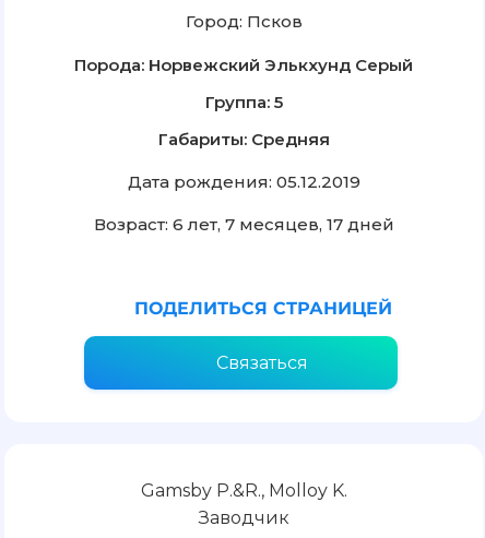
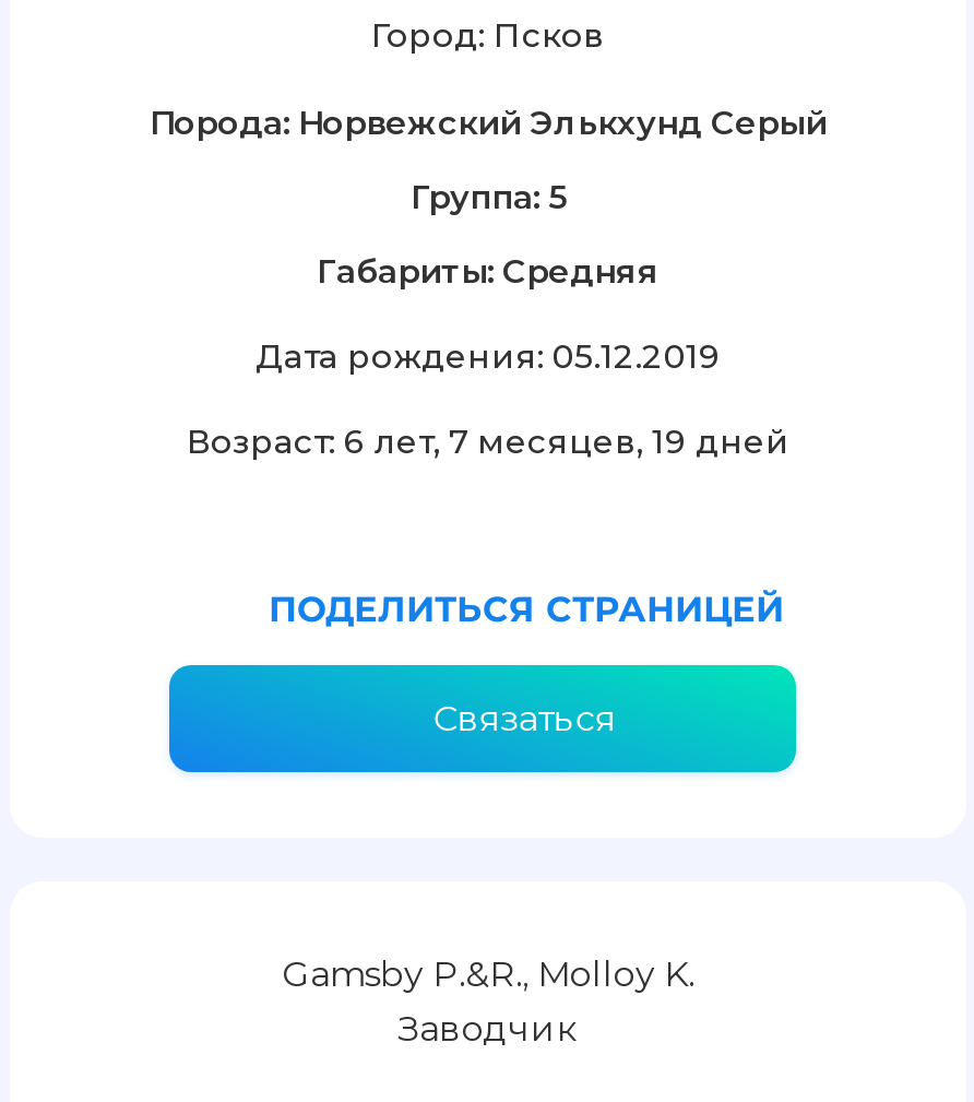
- Возраст: 6 лет, 7 месяцев, 17 дней
+ Возраст: 6 лет, 7 месяцев, 19 дней
